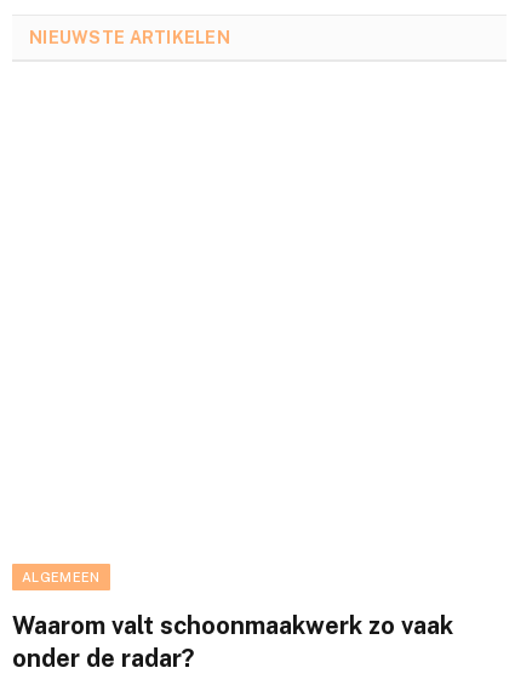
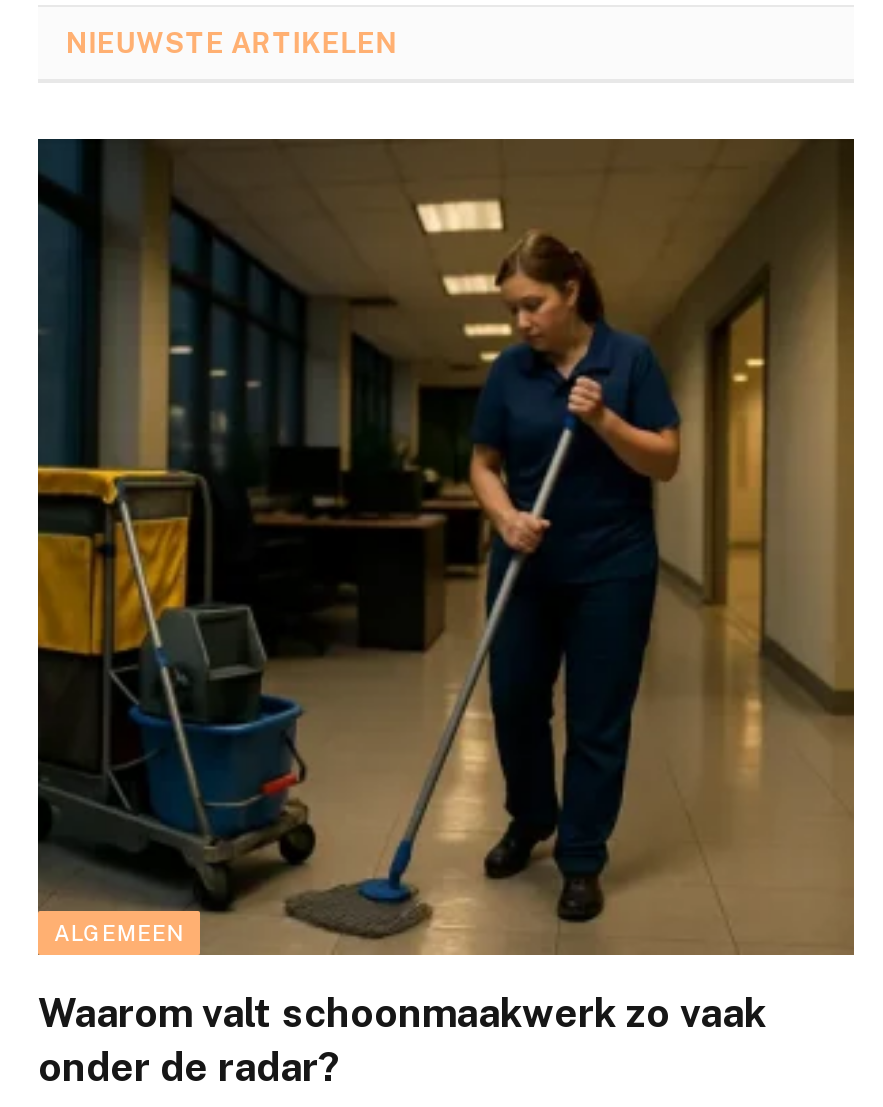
+ [image]
